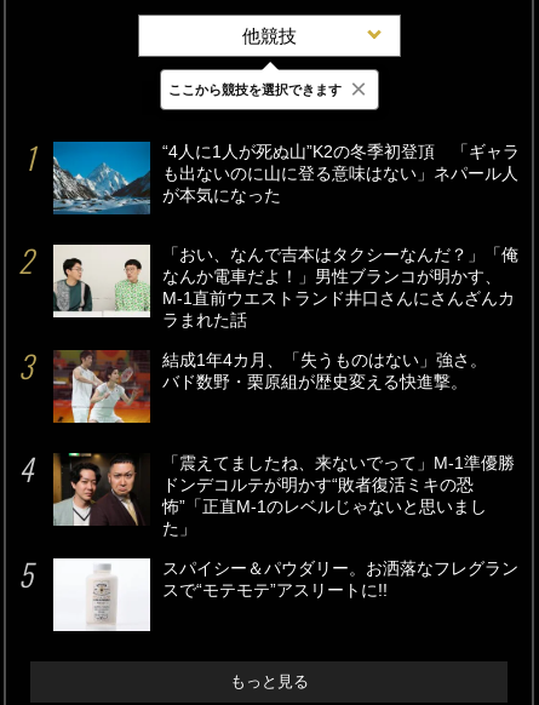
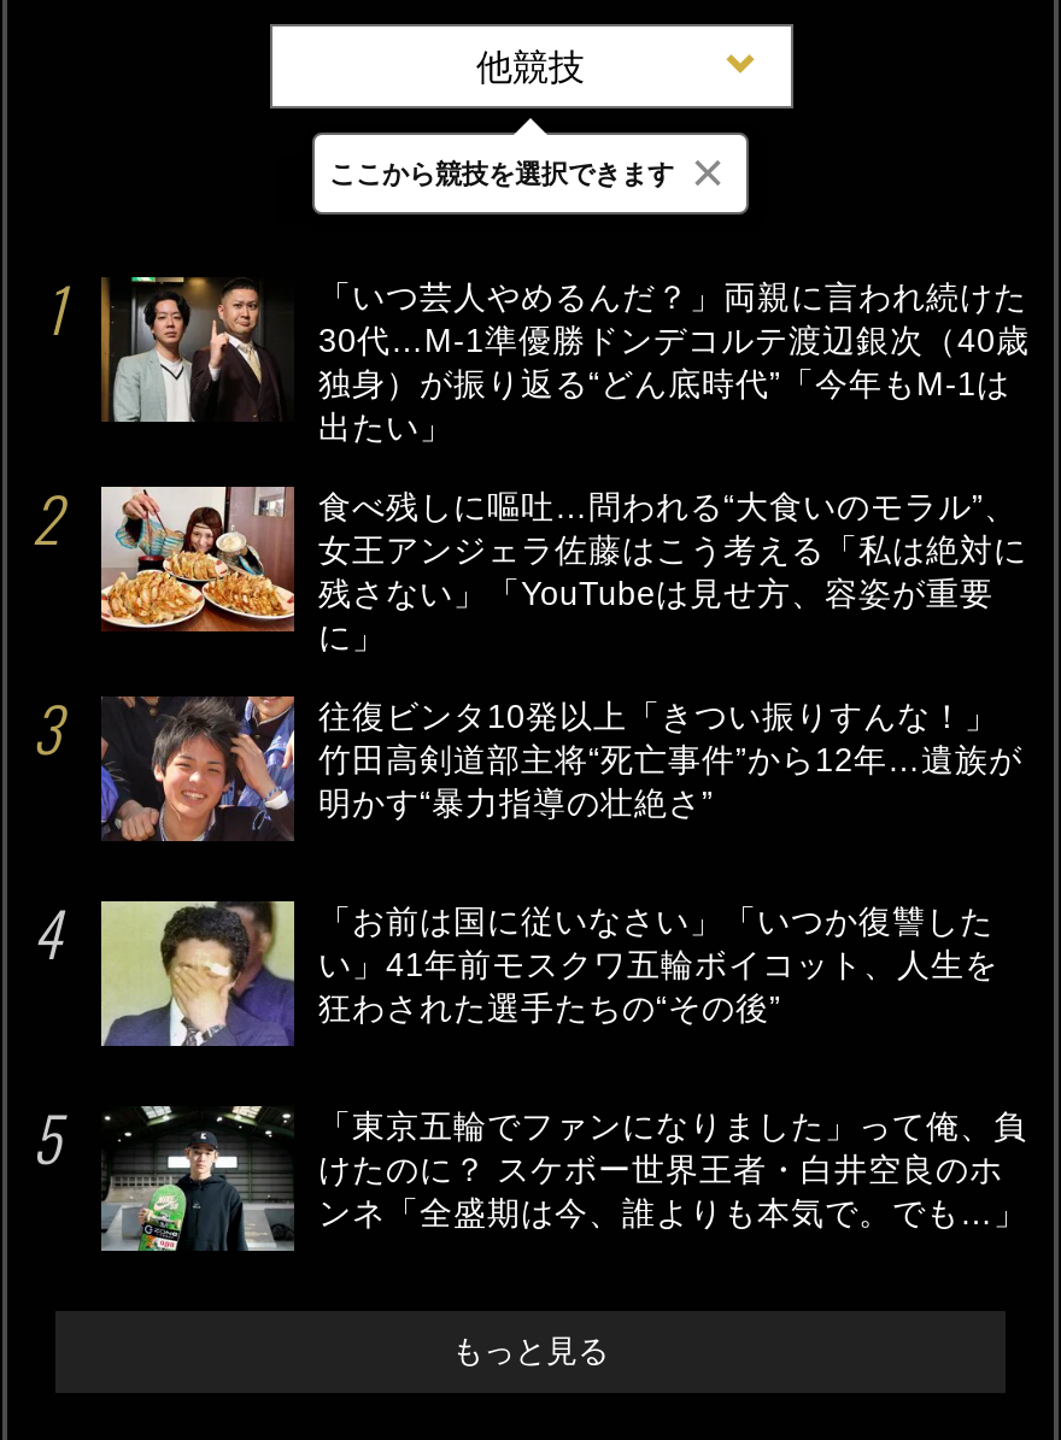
- [image]
- “4人に1人が死ぬ山”K2の冬季初登頂 「ギャラ
- も出ないのに山に登る意味はない」ネパール人
- が本気になった
+ [image]
+ 「いつ芸人やめるんだ？」両親に言われ続けた
+ 30代…M-1準優勝ドンデコルテ渡辺銀次（40歳
+ 独身）が振り返る“どん底時代”「今年もM-1は
+ 出たい」

- [image]
- 「おい、なんで吉本はタクシーなんだ？」「俺
- なんか電車だよ！」男性ブランコが明かす、
- M-1直前ウエストランド井口さんにさんざんカ
- ラまれた話
+ [image]
+ 食べ残しに嘔吐…問われる“大食いのモラル”、
+ 女王アンジェラ佐藤はこう考える「私は絶対に
+ 残さない」「YouTubeは見せ方、容姿が重要
+ に」

- [image]
- 結成1年4カ月、「失うものはない」強さ。
- バド数野・栗原組が歴史変える快進撃。
+ [image]
+ 往復ビンタ10発以上「きつい振りすんな！」
+ 竹田高剣道部主将“死亡事件”から12年…遺族が
+ 明かす“暴力指導の壮絶さ”

- [image]
- 「震えてましたね、来ないでって」M-1準優勝
- ドンデコルテが明かす“敗者復活ミキの恐
- 怖”「正直M-1のレベルじゃないと思いまし
- た」
+ [image]
+ 「お前は国に従いなさい」「いつか復讐した
+ い」41年前モスクワ五輪ボイコット、人生を
+ 狂わされた選手たちの“その後”

- [image]
- スパイシー＆パウダリー。お洒落なフレグラン
- スで“モテモテ”アスリートに!!
+ [image]
+ 「東京五輪でファンになりました」って俺、負
+ けたのに？ スケボー世界王者・白井空良のホ
+ ンネ「全盛期は今、誰よりも本気で。でも…」
